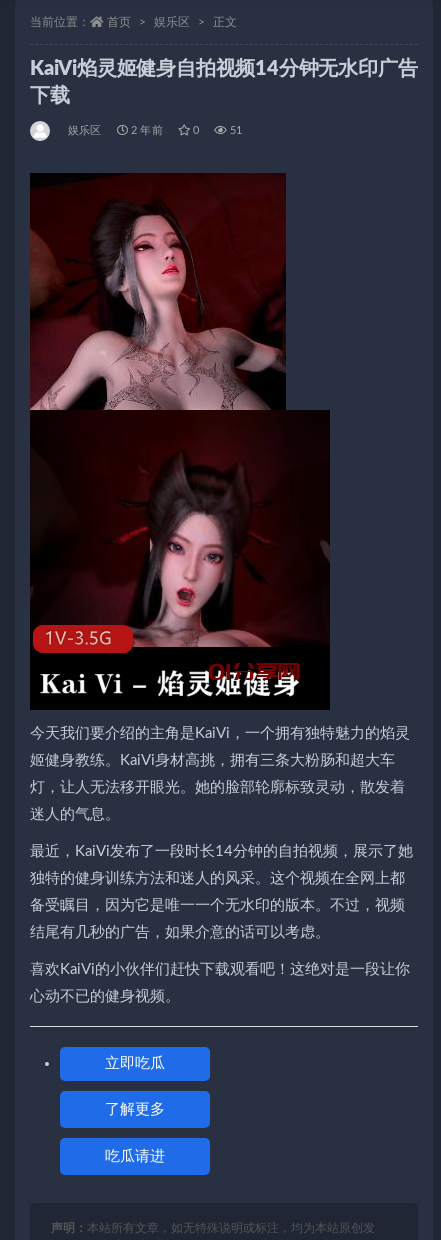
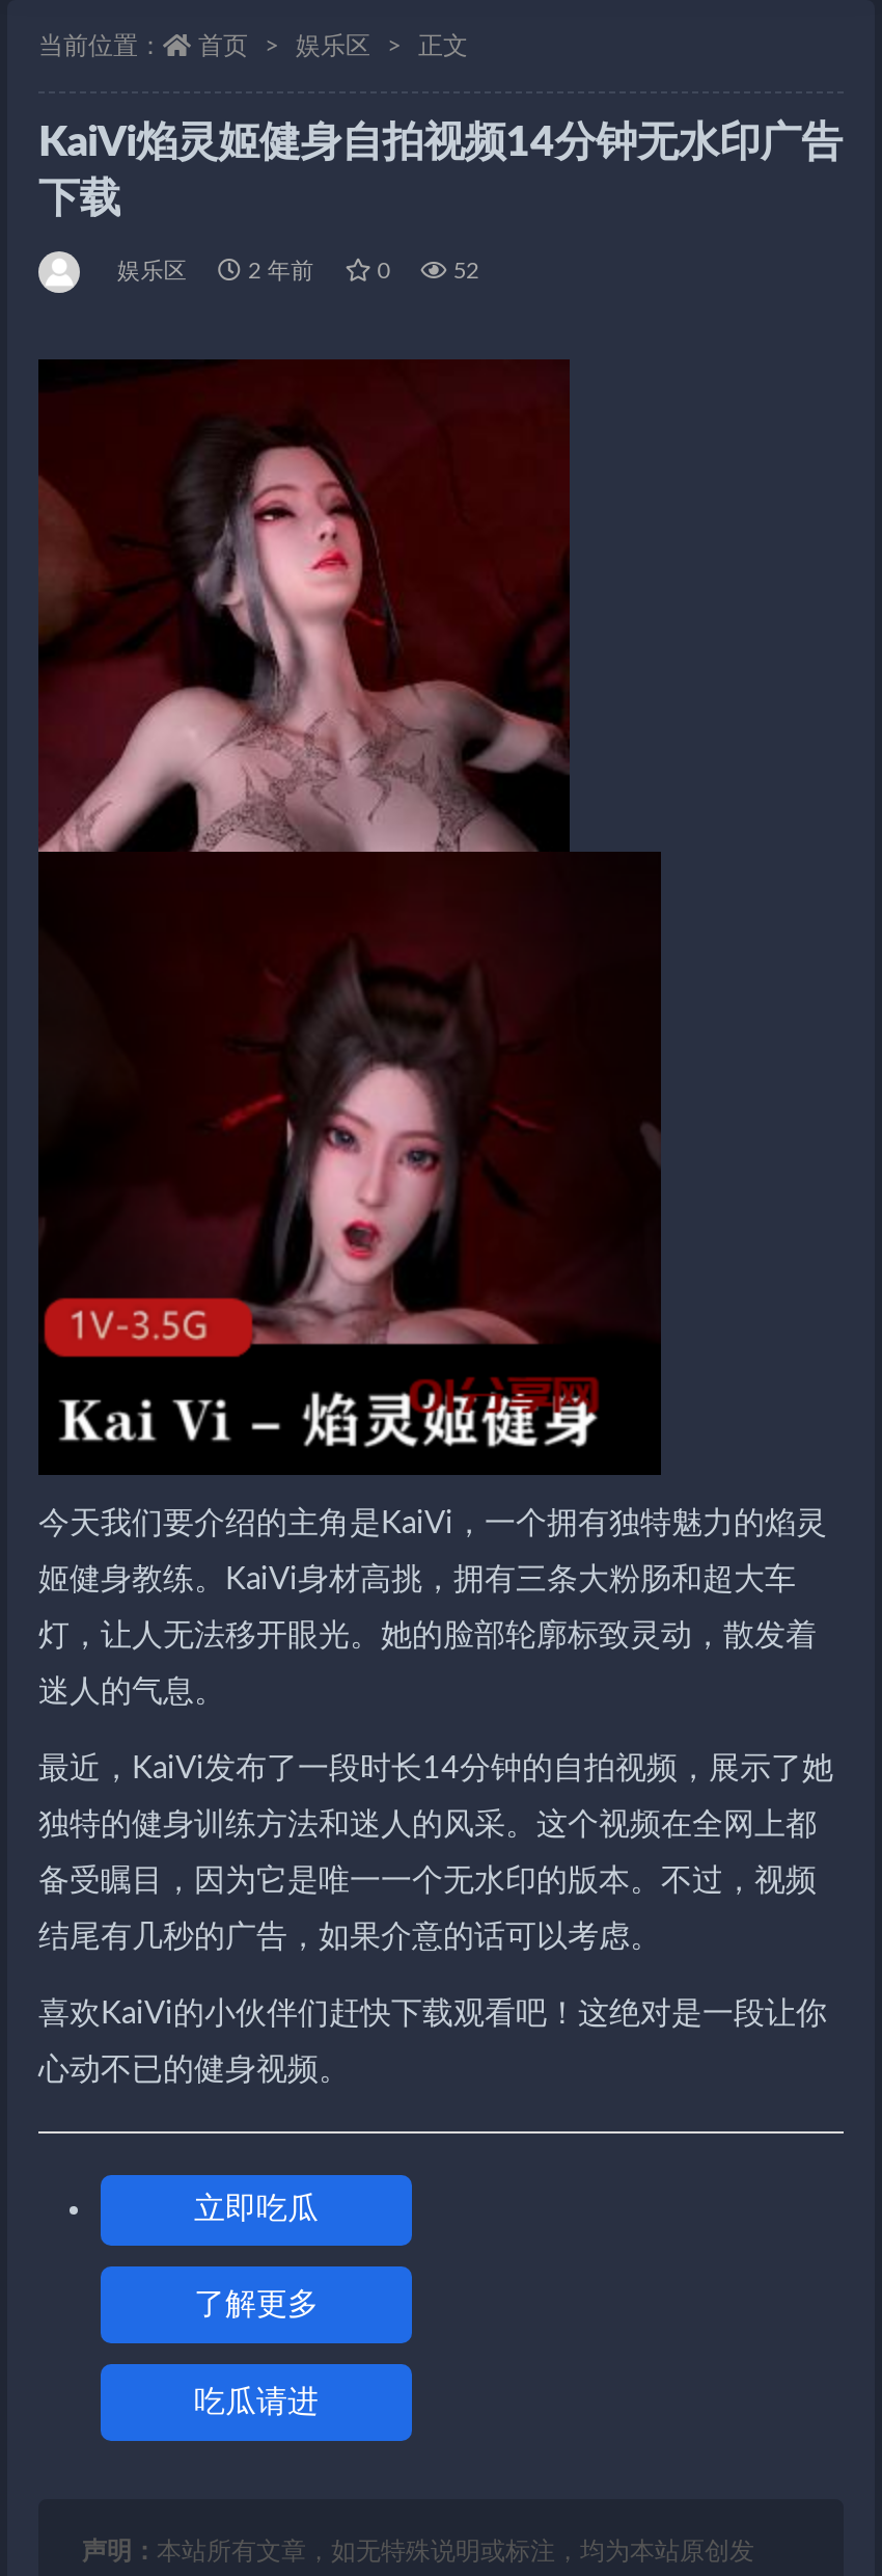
- 51
+ 52
